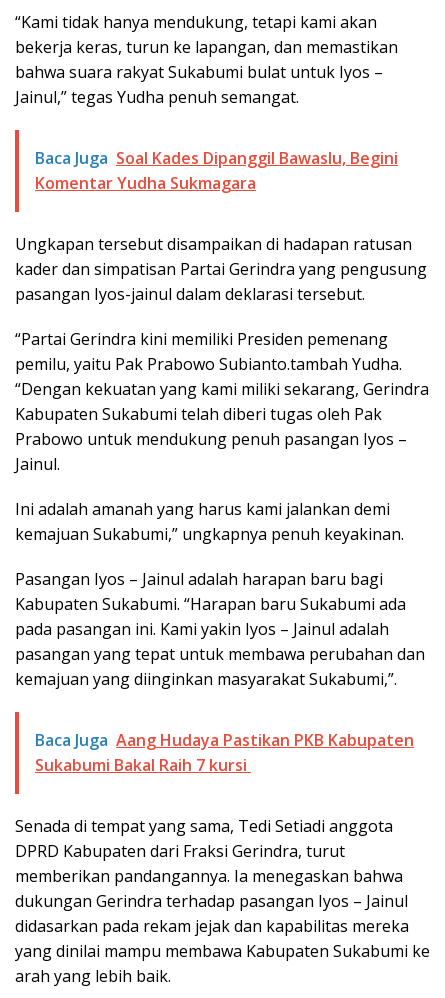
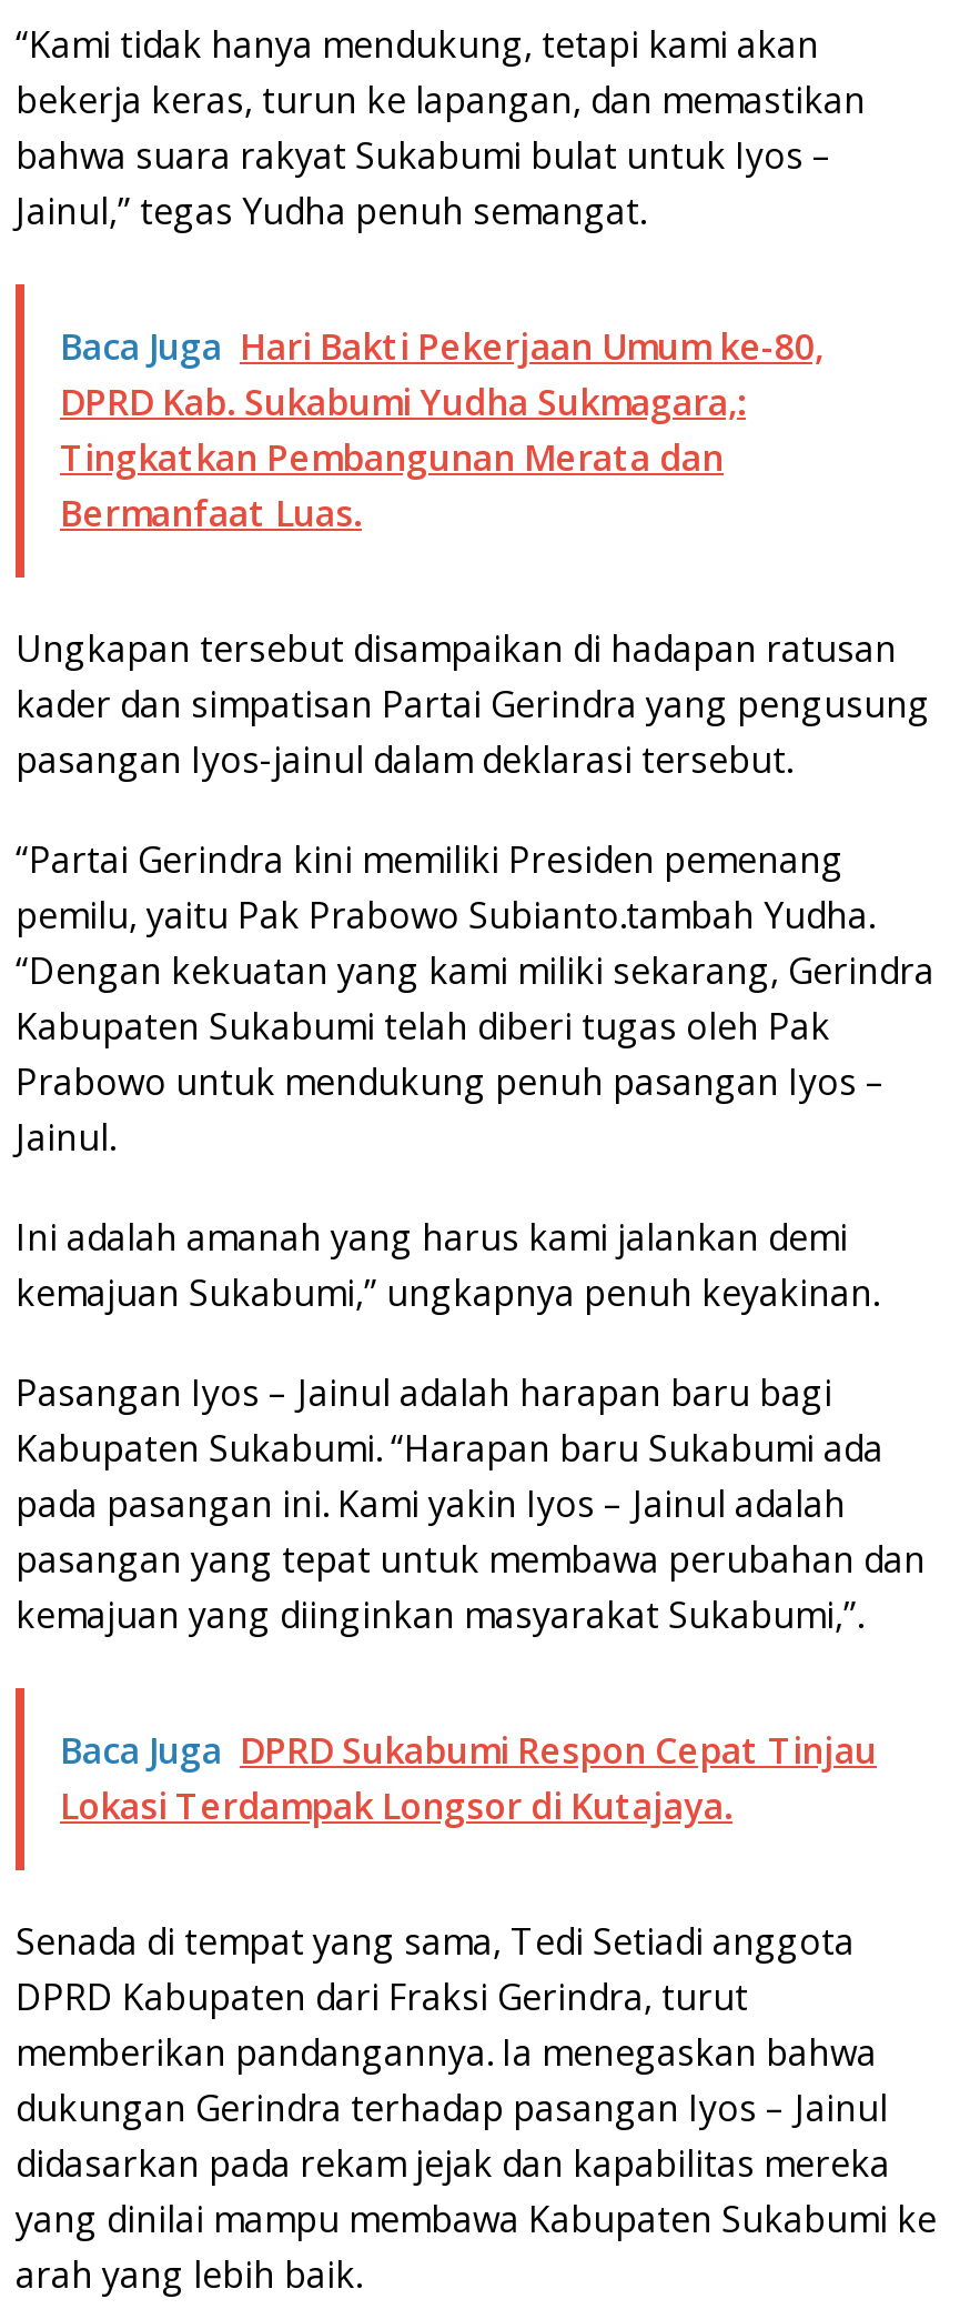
- Baca Juga Soal Kades Dipanggil Bawaslu, Begini
- Komentar Yudha Sukmagara
+ Baca Juga Hari Bakti Pekerjaan Umum ke-80,
+ DPRD Kab. Sukabumi Yudha Sukmagara,:
+ Tingkatkan Pembangunan Merata dan
+ Bermanfaat Luas.

- Baca Juga Aang Hudaya Pastikan PKB Kabupaten
- Sukabumi Bakal Raih 7 kursi
+ Baca Juga DPRD Sukabumi Respon Cepat Tinjau
+ Lokasi Terdampak Longsor di Kutajaya.
